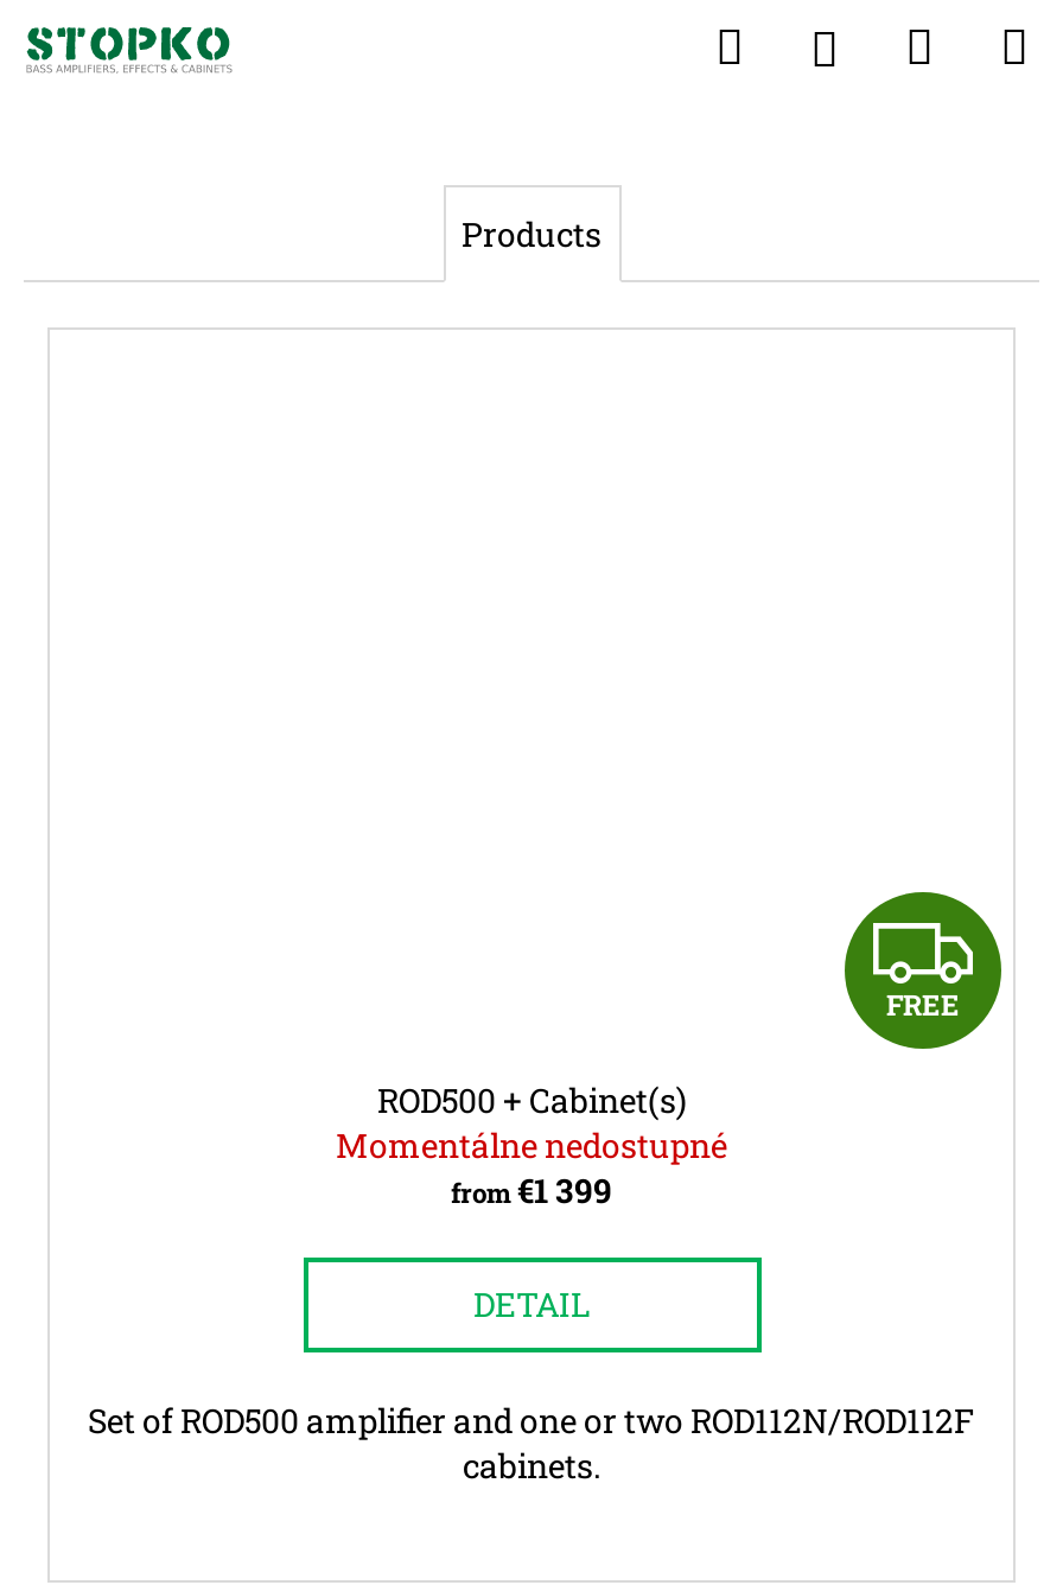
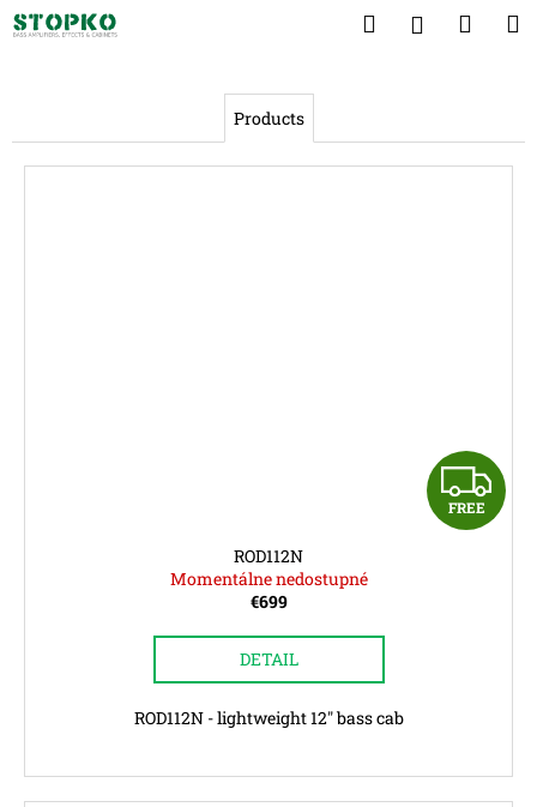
- ROD500 + Cabinet(s)
+ ROD112N

- from€1 399
+ €699

- Set of ROD500 amplifier and one or two ROD112N/ROD112F
- cabinets.
+ ROD112N - lightweight 12" bass cab
